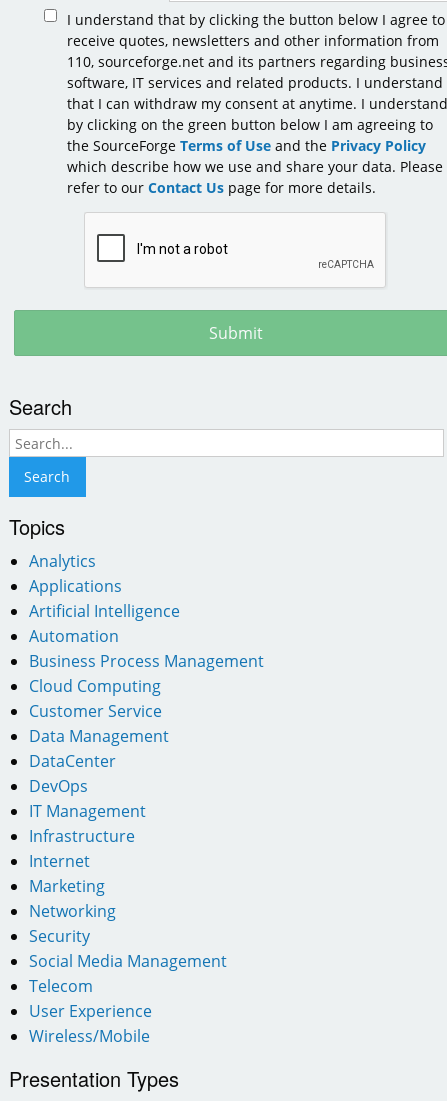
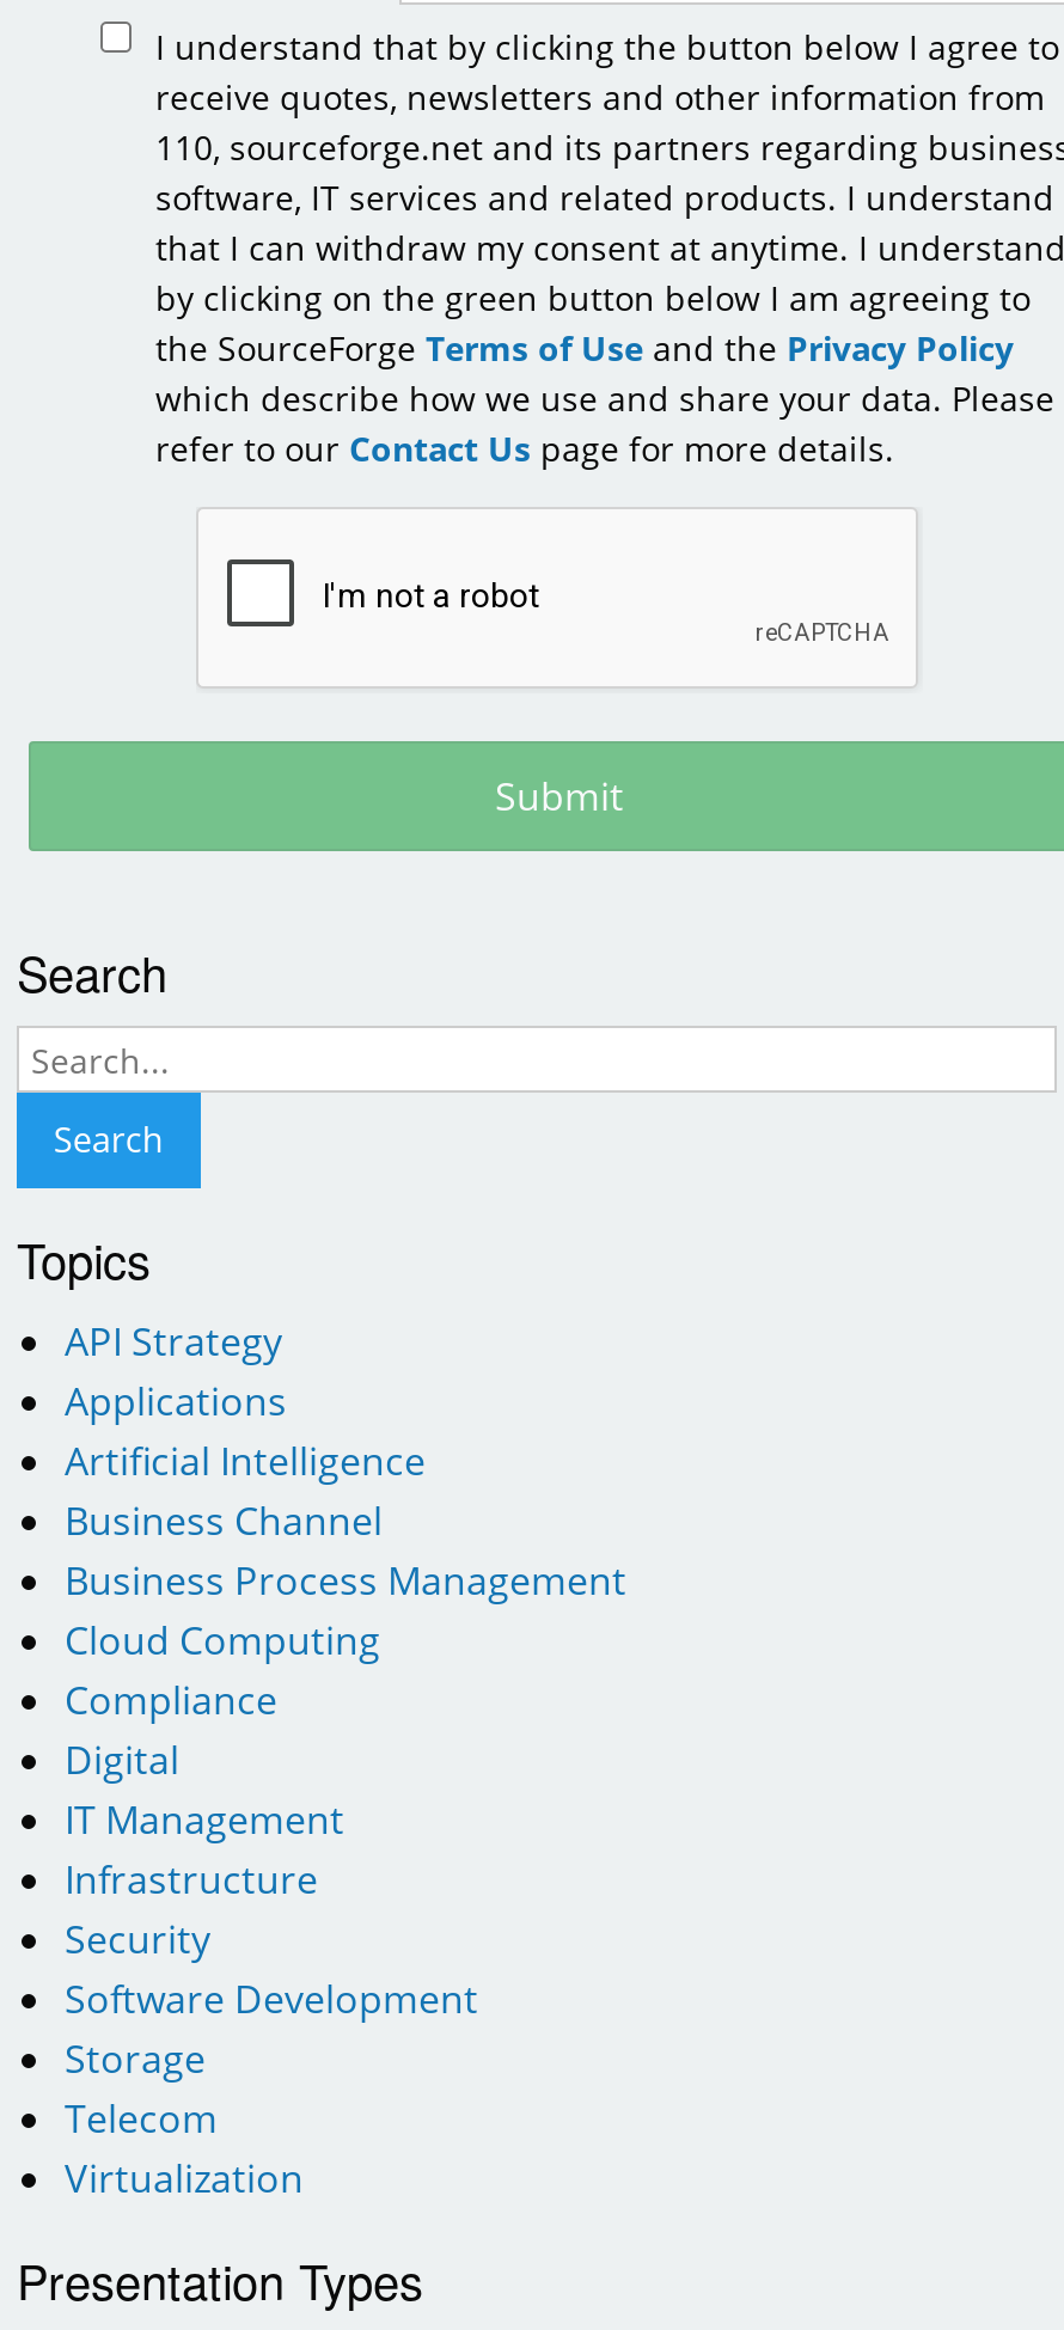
- Analytics
+ API Strategy

- Automation
+ Business Channel

- Customer Service
- Data Management
- DataCenter
- DevOps
+ Compliance
+ Digital

- Internet
- Marketing
- Networking

- Social Media Management
+ Software Development
+ Storage

- User Experience
- Wireless/Mobile
+ Virtualization
